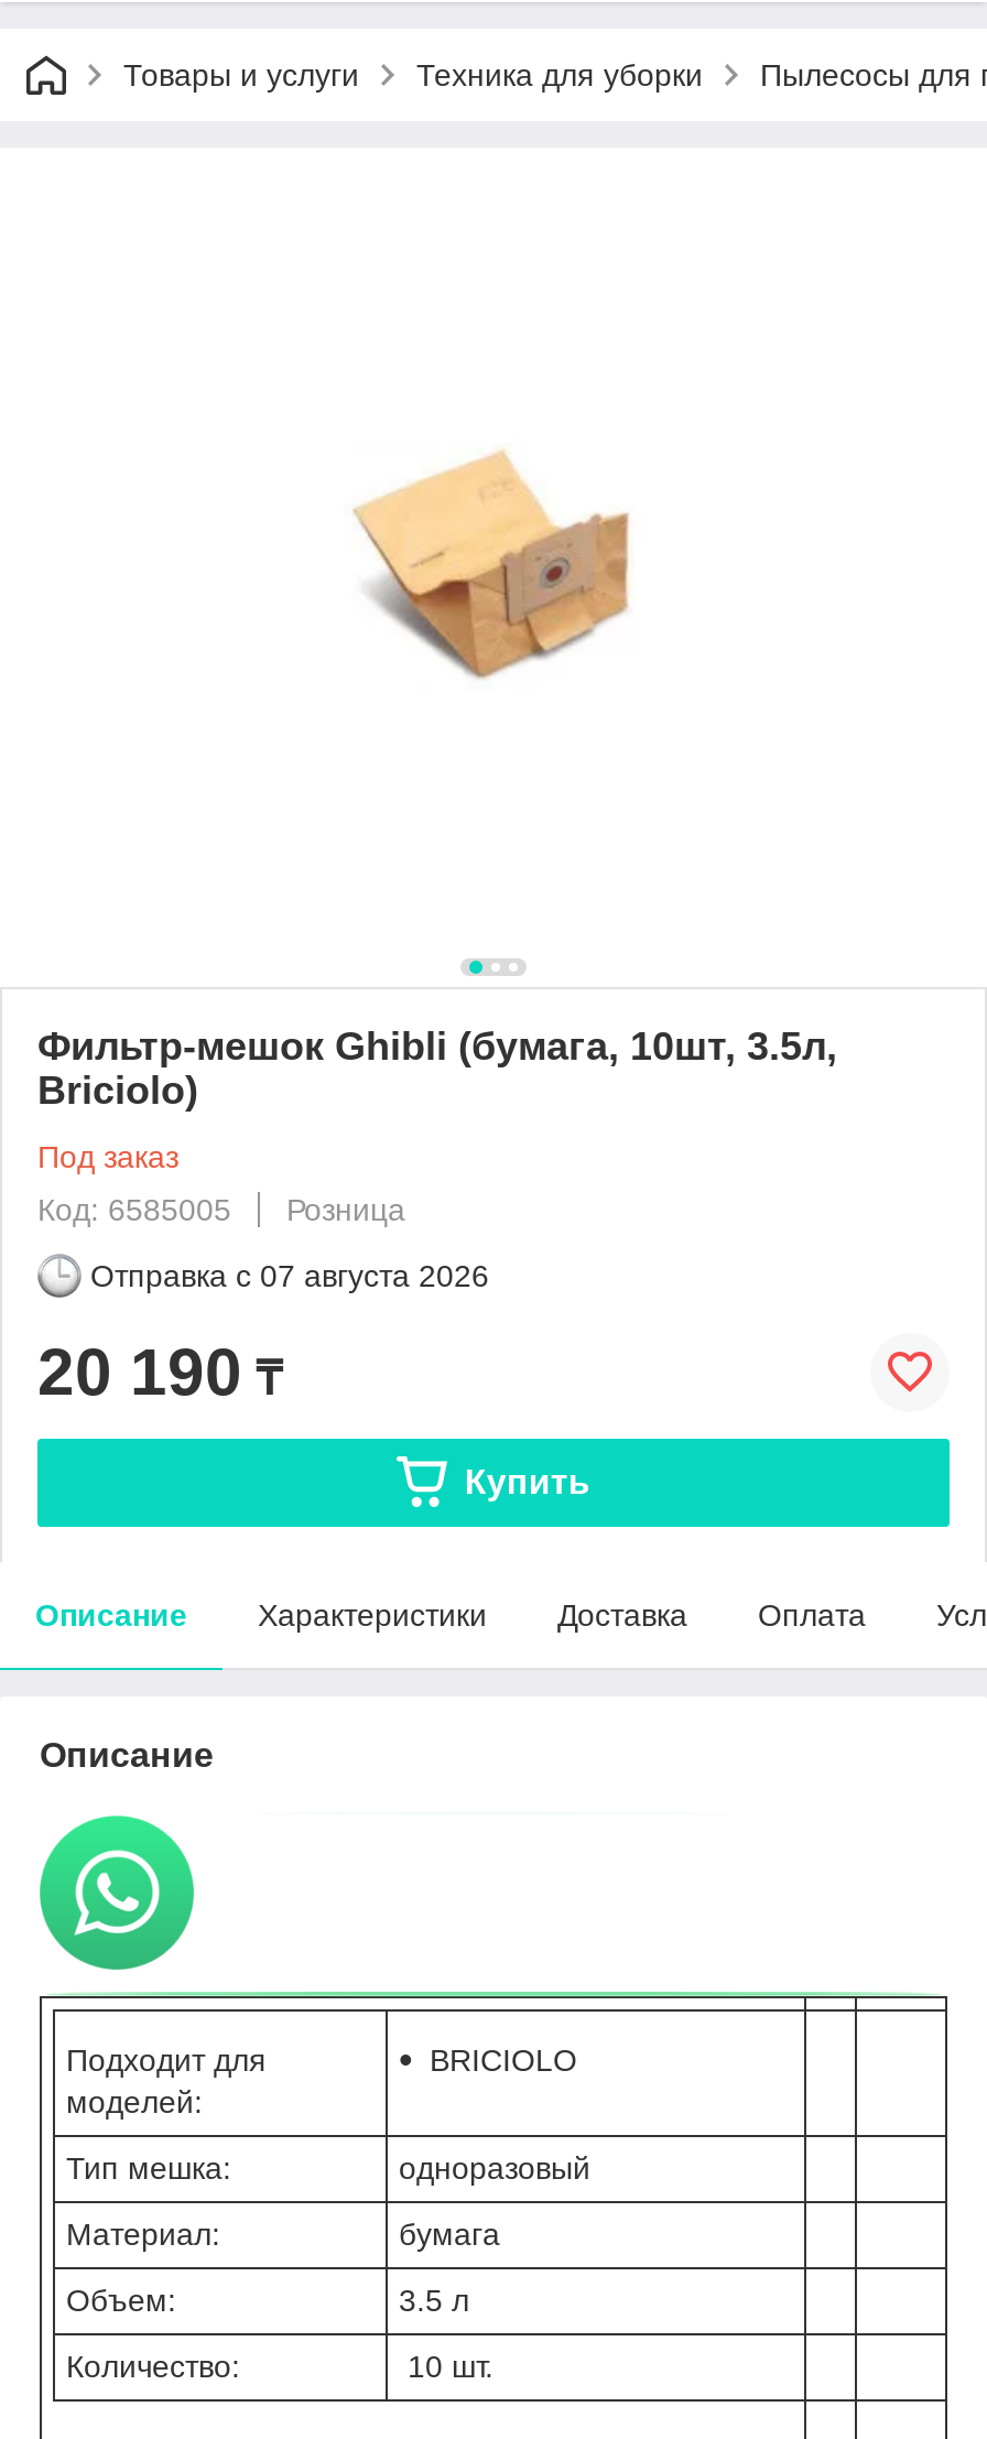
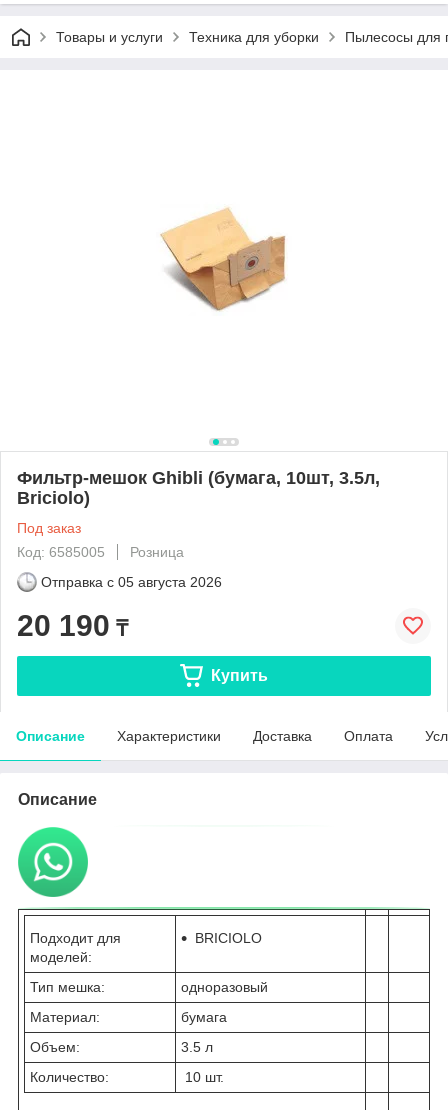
- Отправка с 07 августа 2026
+ Отправка с 05 августа 2026
